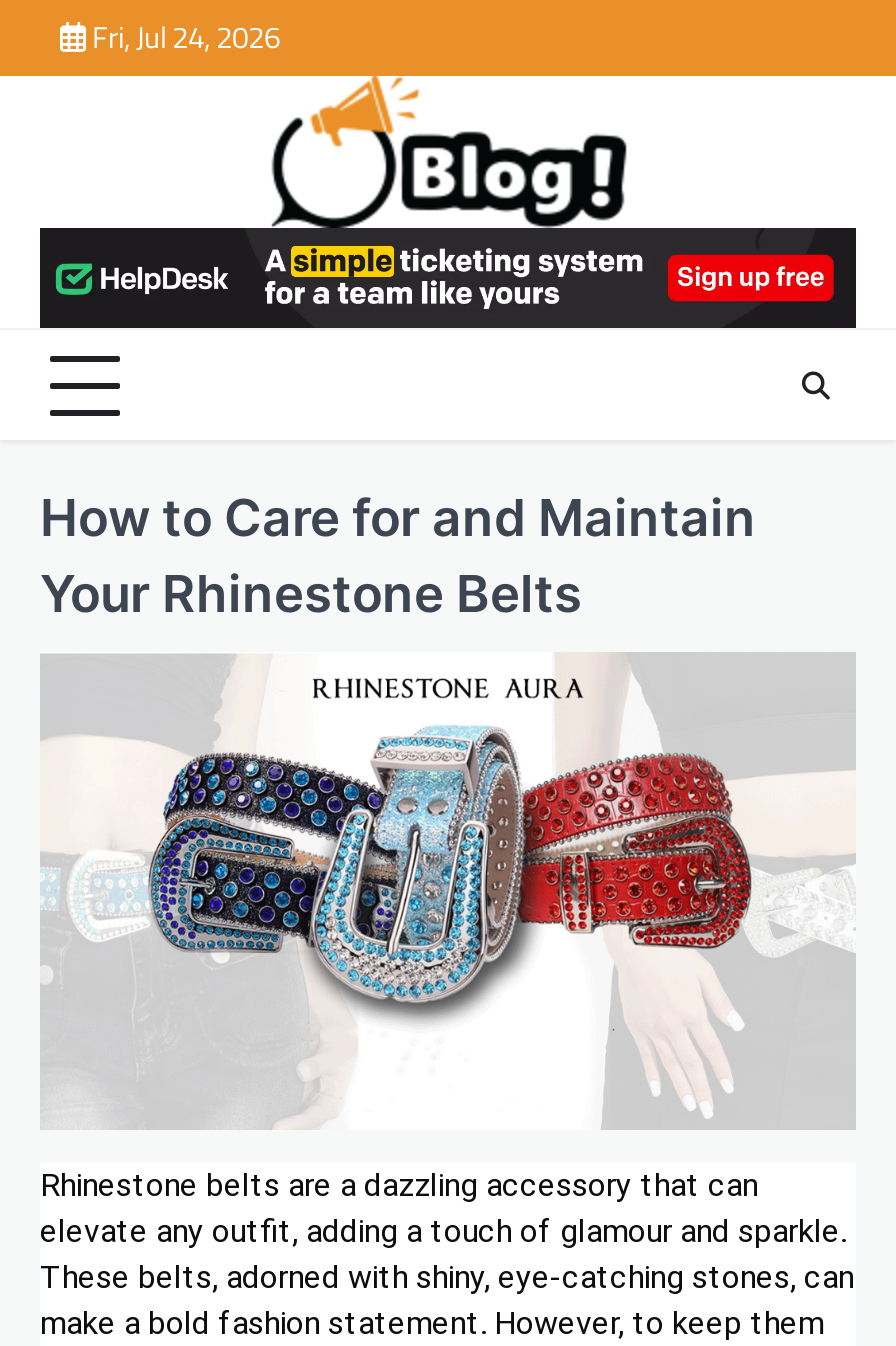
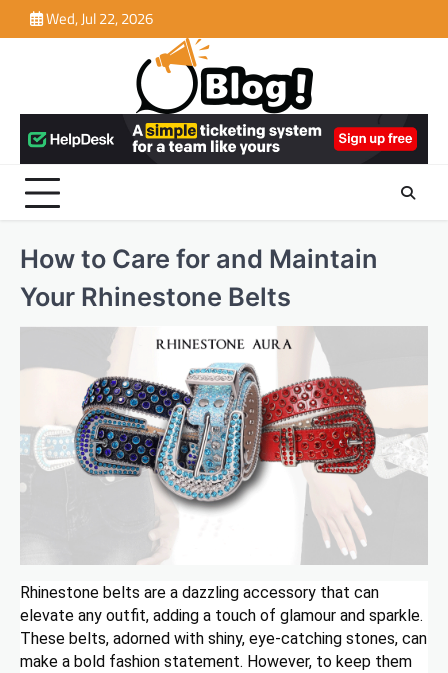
- Fri, Jul 24, 2026
+ Wed, Jul 22, 2026
